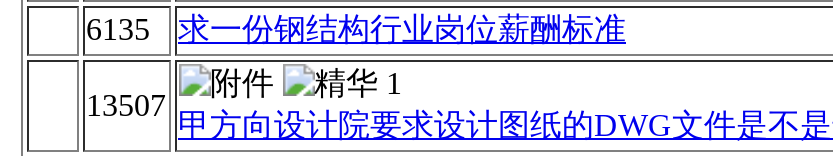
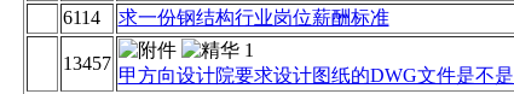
- 6135 求一份钢结构行业岗位薪酬标准
+ 6114 求一份钢结构行业岗位薪酬标准

- 13507
+ 13457
